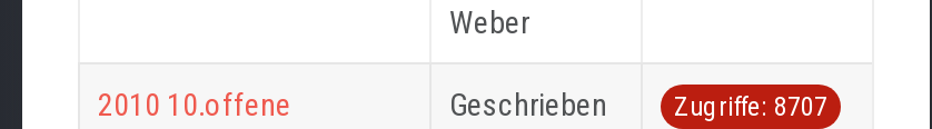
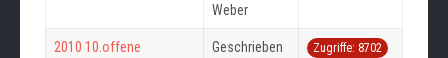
- Zugriffe: 8707
+ Zugriffe: 8702
